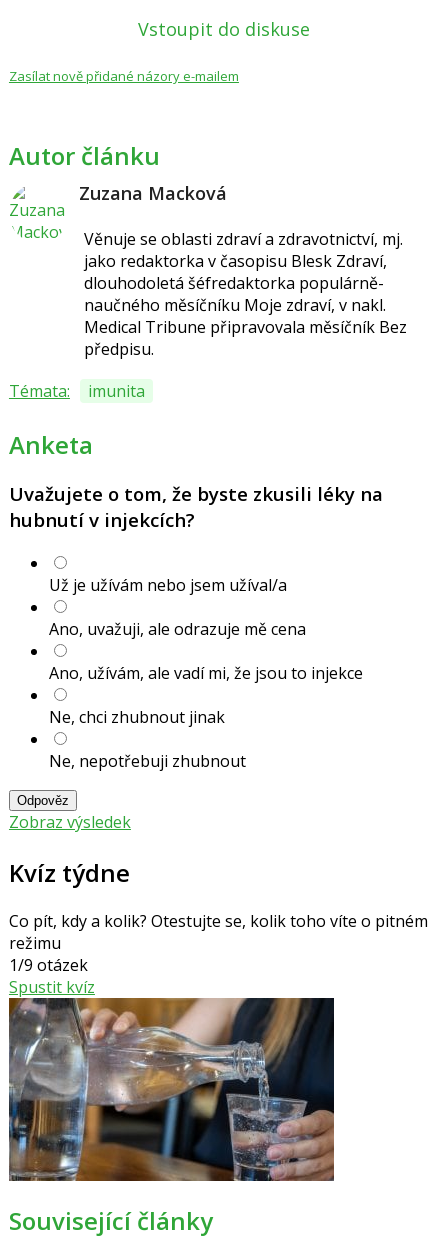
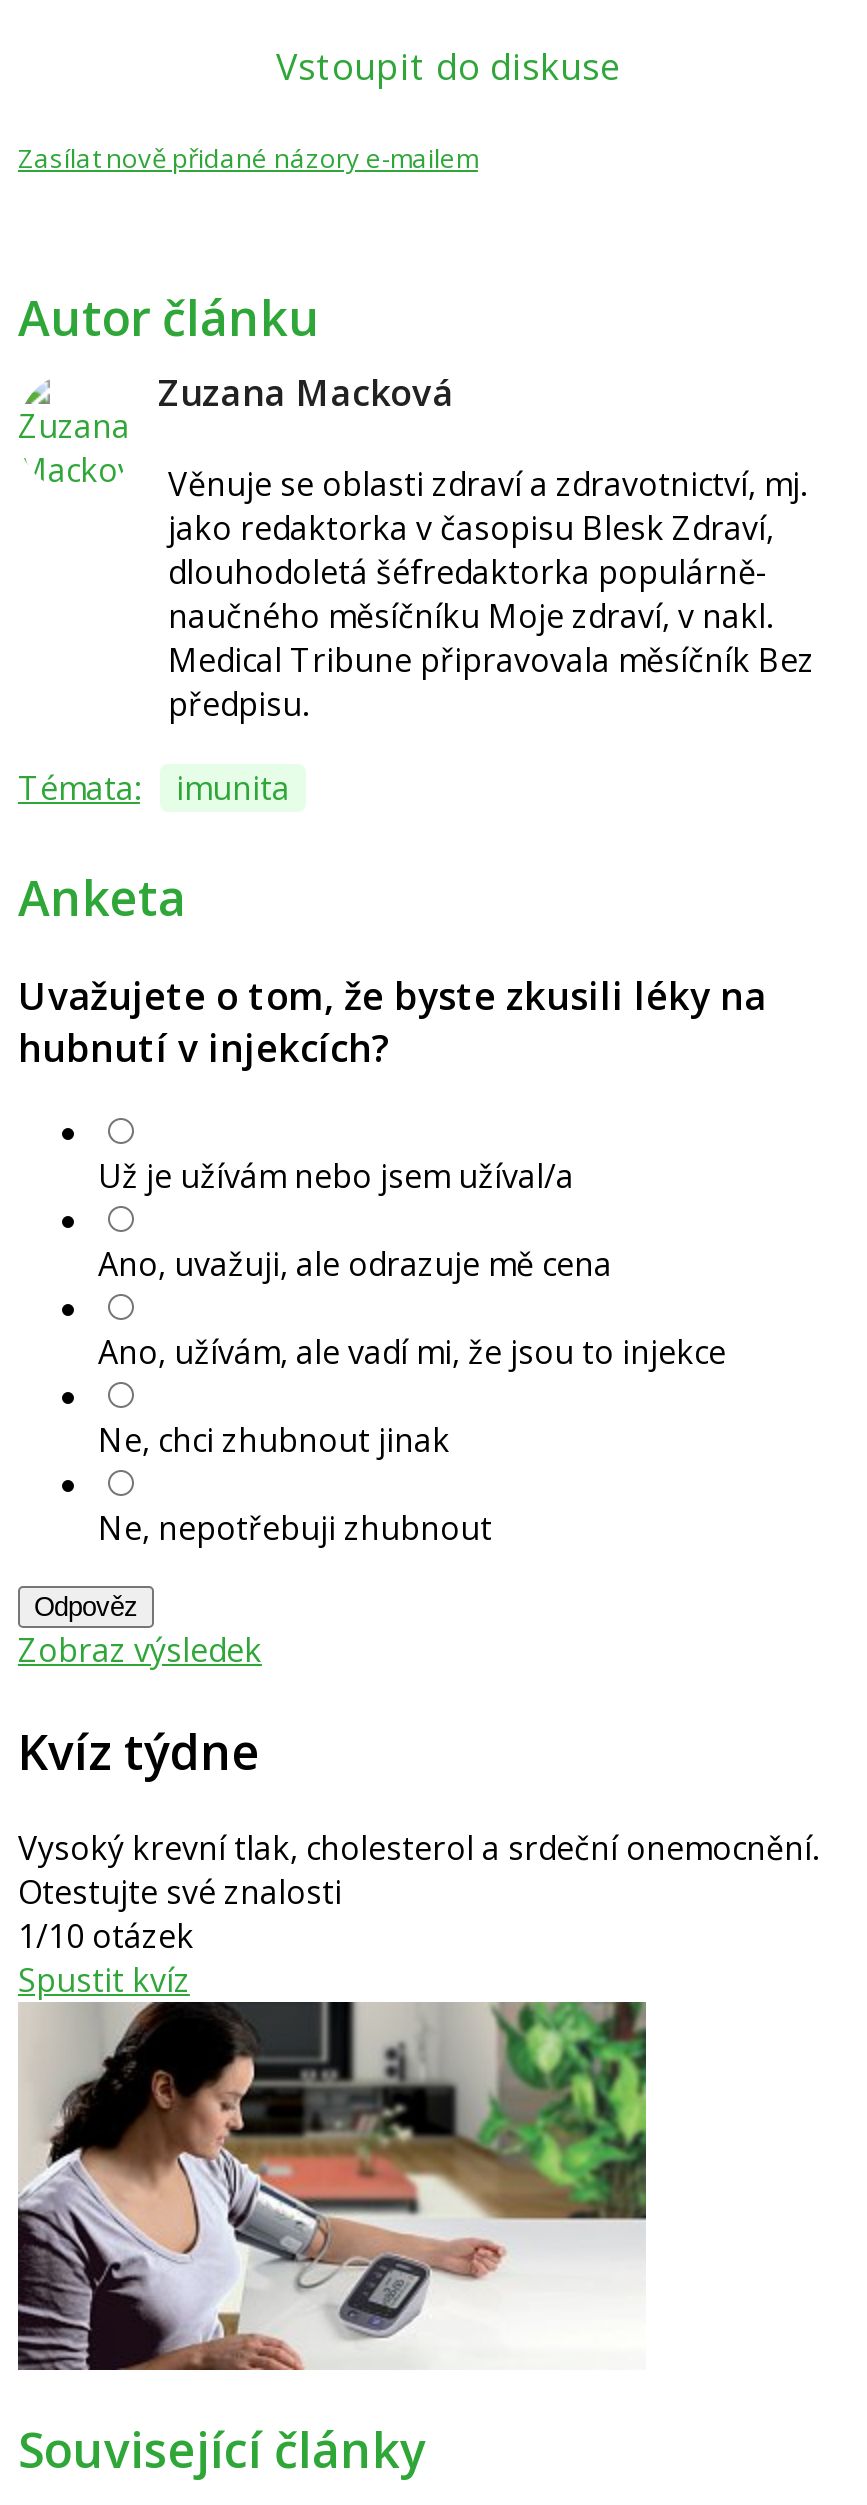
- Co pít, kdy a kolik? Otestujte se, kolik toho víte o pitném
- režimu
- 1/9 otázek
+ Vysoký krevní tlak, cholesterol a srdeční onemocnění.
+ Otestujte své znalosti
+ 1/10 otázek

- [image]
+ [image]
